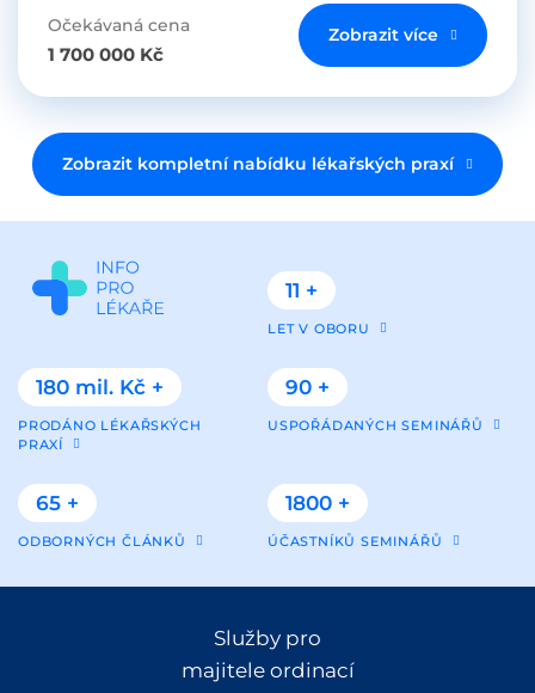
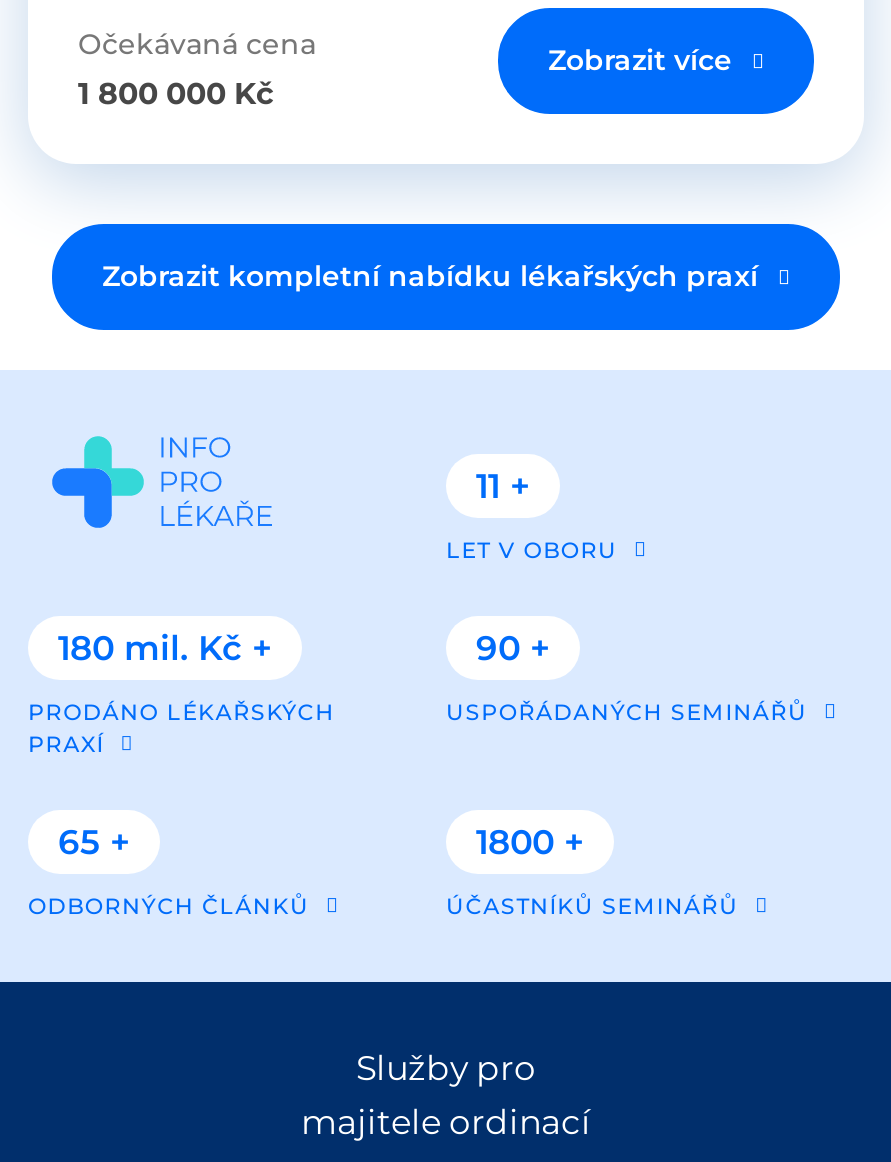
- 1 700 000 Kč
+ 1 800 000 Kč
